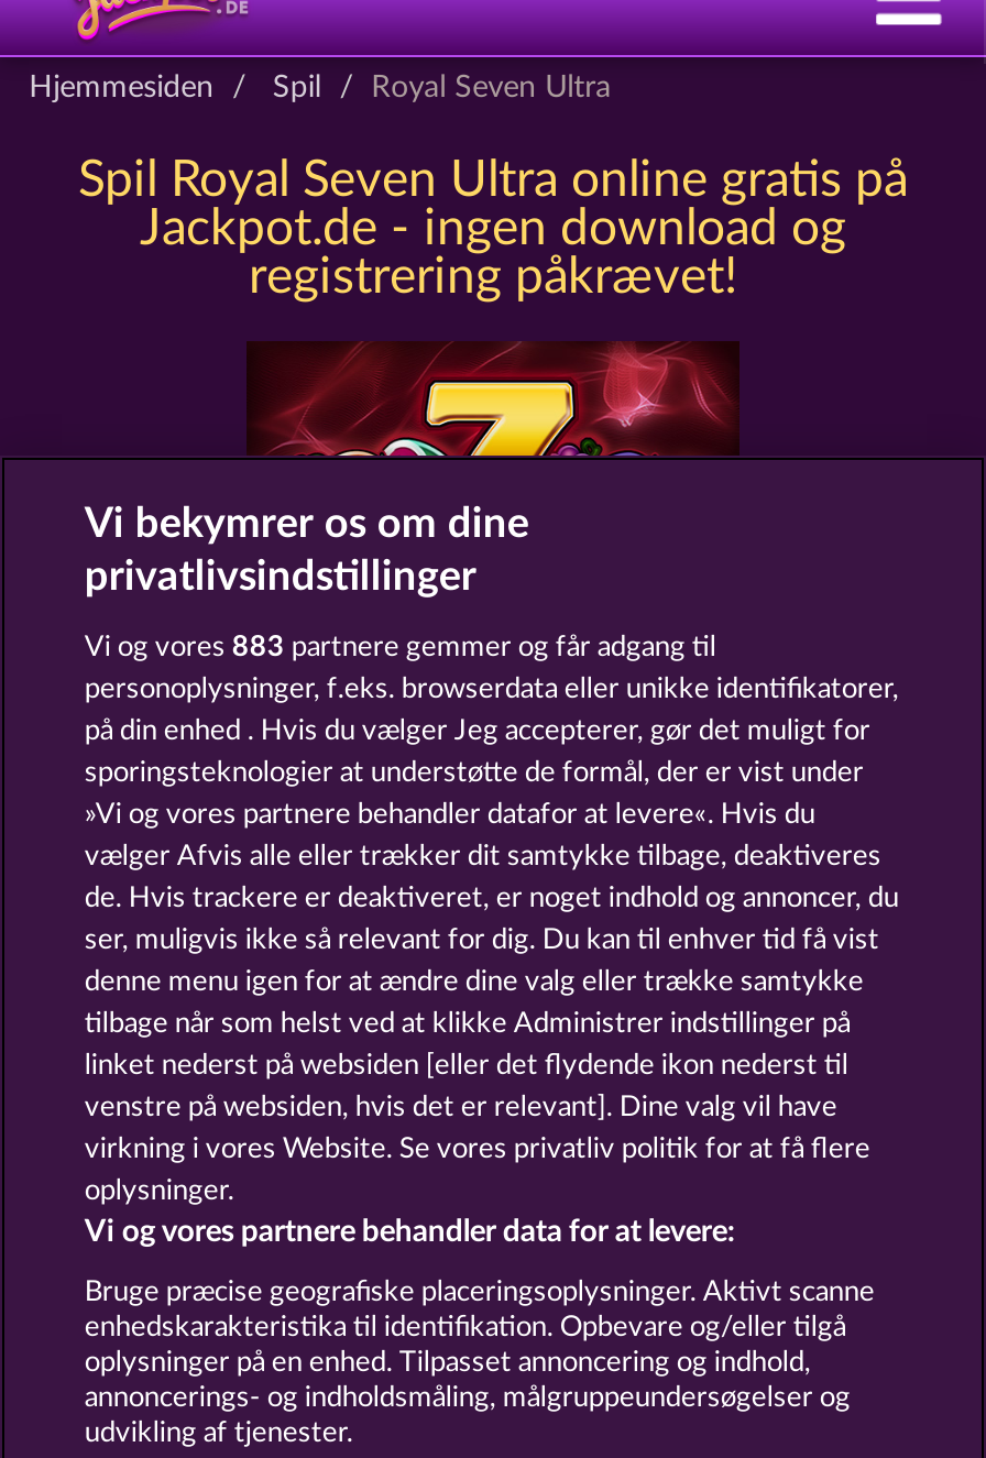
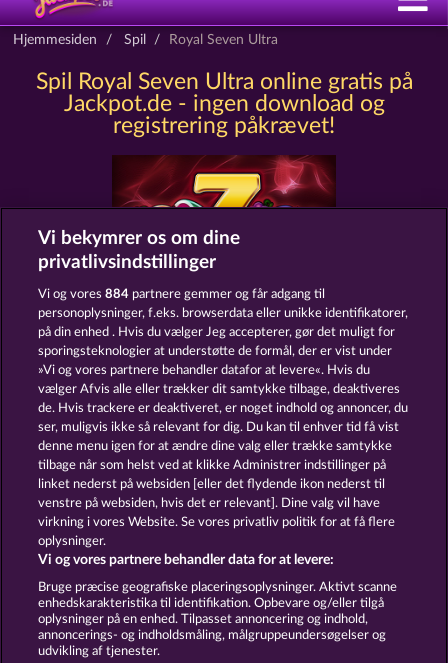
- Vi og vores 883 partnere gemmer og får adgang til
+ Vi og vores 884 partnere gemmer og får adgang til
